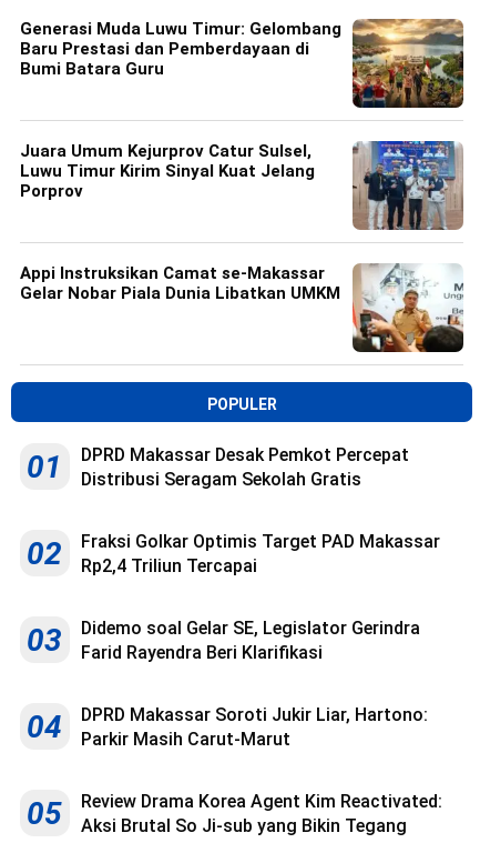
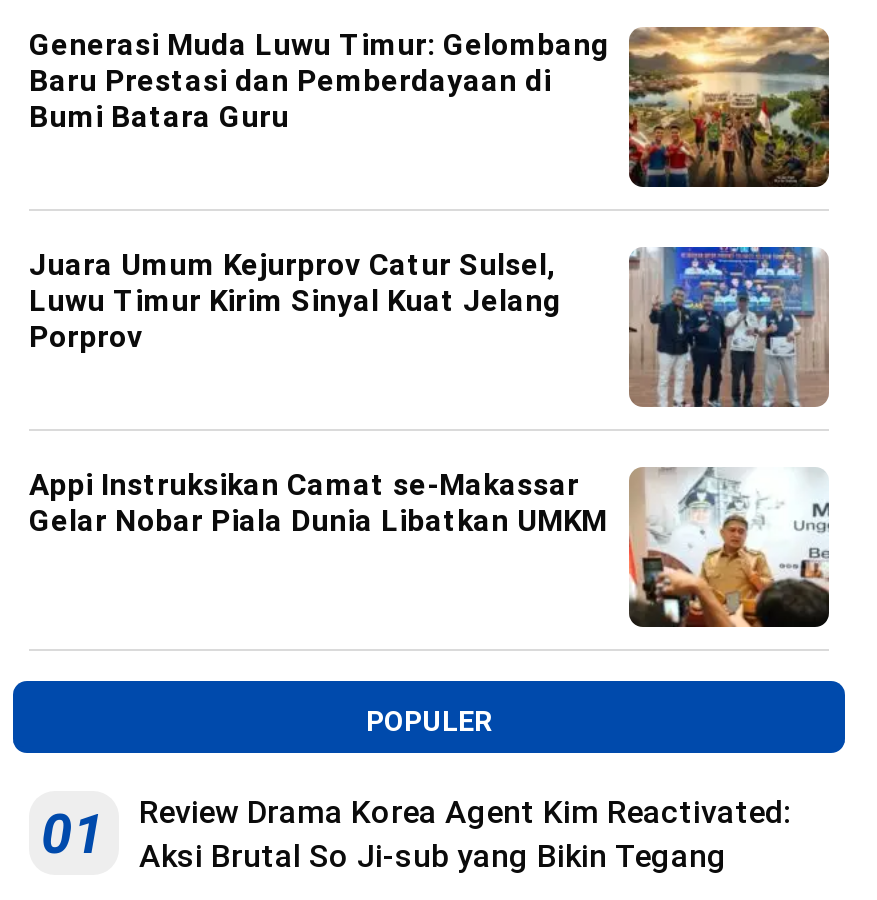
- DPRD Makassar Desak Pemkot Percepat
- Distribusi Seragam Sekolah Gratis
- 02
- Fraksi Golkar Optimis Target PAD Makassar
- Rp2,4 Triliun Tercapai
- 03
- Didemo soal Gelar SE, Legislator Gerindra
- Farid Rayendra Beri Klarifikasi
- 04
- DPRD Makassar Soroti Jukir Liar, Hartono:
- Parkir Masih Carut-Marut
- 05
